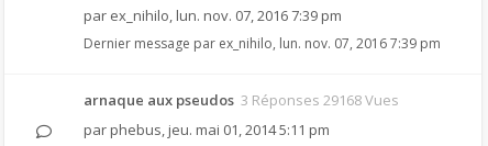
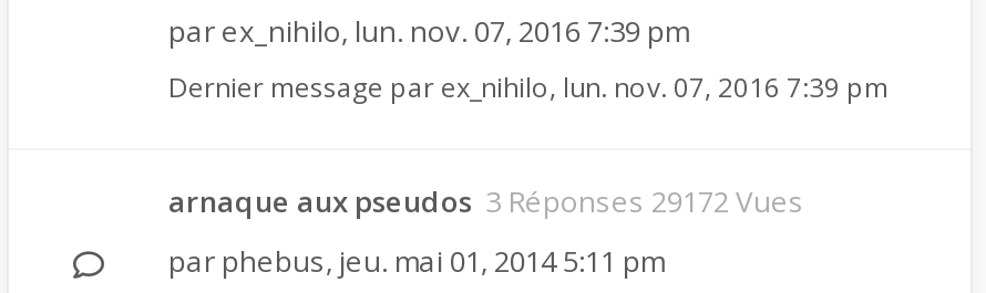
- arnaque aux pseudos 3 Réponses 29168 Vues
+ arnaque aux pseudos 3 Réponses 29172 Vues
